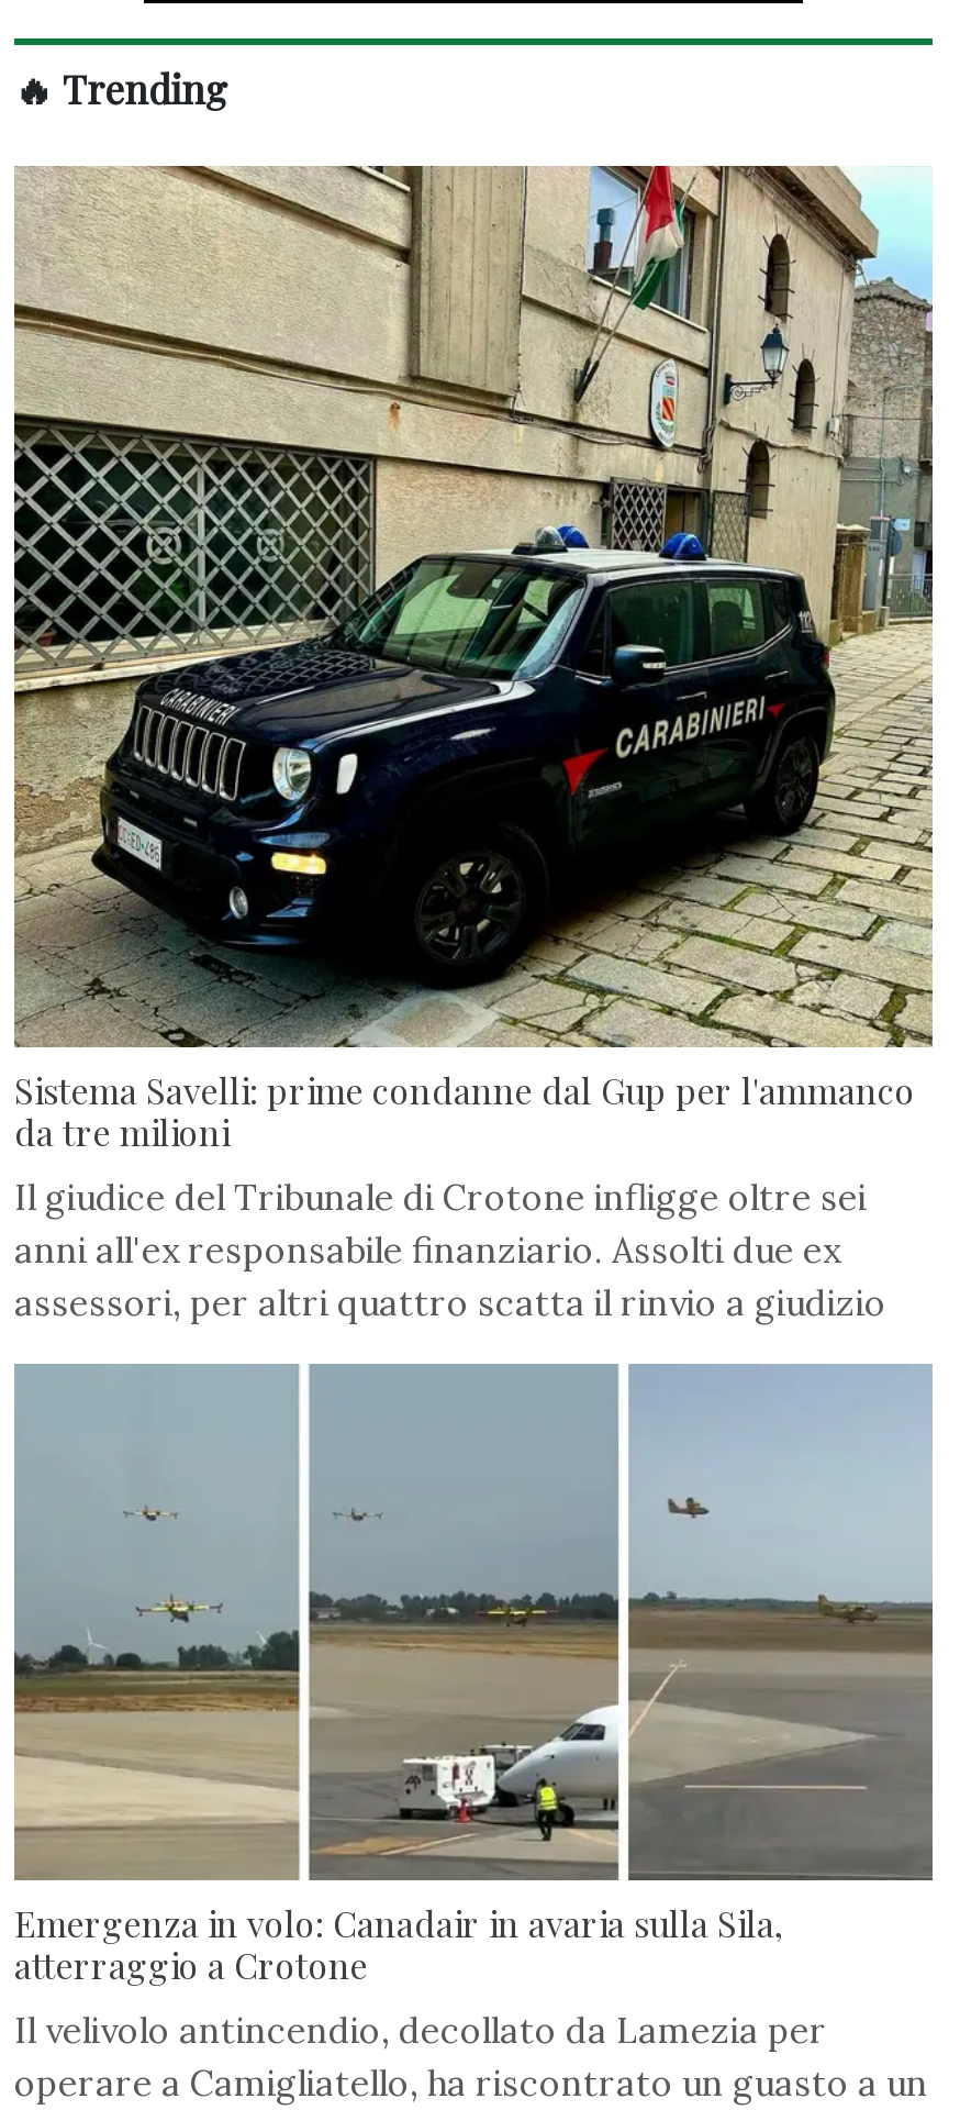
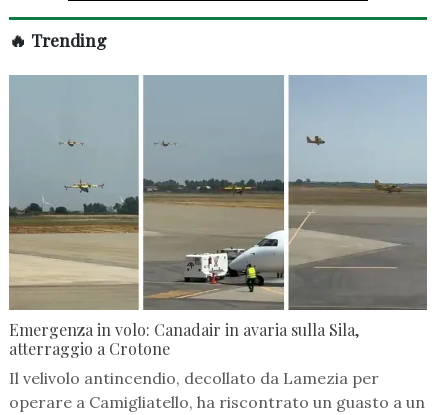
- [image]
- Sistema Savelli: prime condanne dal Gup per l'ammanco
- da tre milioni
- Il giudice del Tribunale di Crotone infligge oltre sei
- anni all'ex responsabile finanziario. Assolti due ex
- assessori, per altri quattro scatta il rinvio a giudizio
